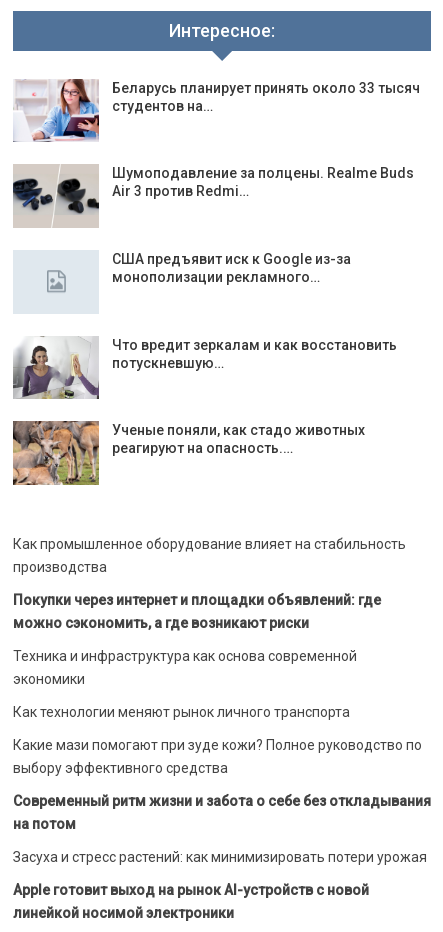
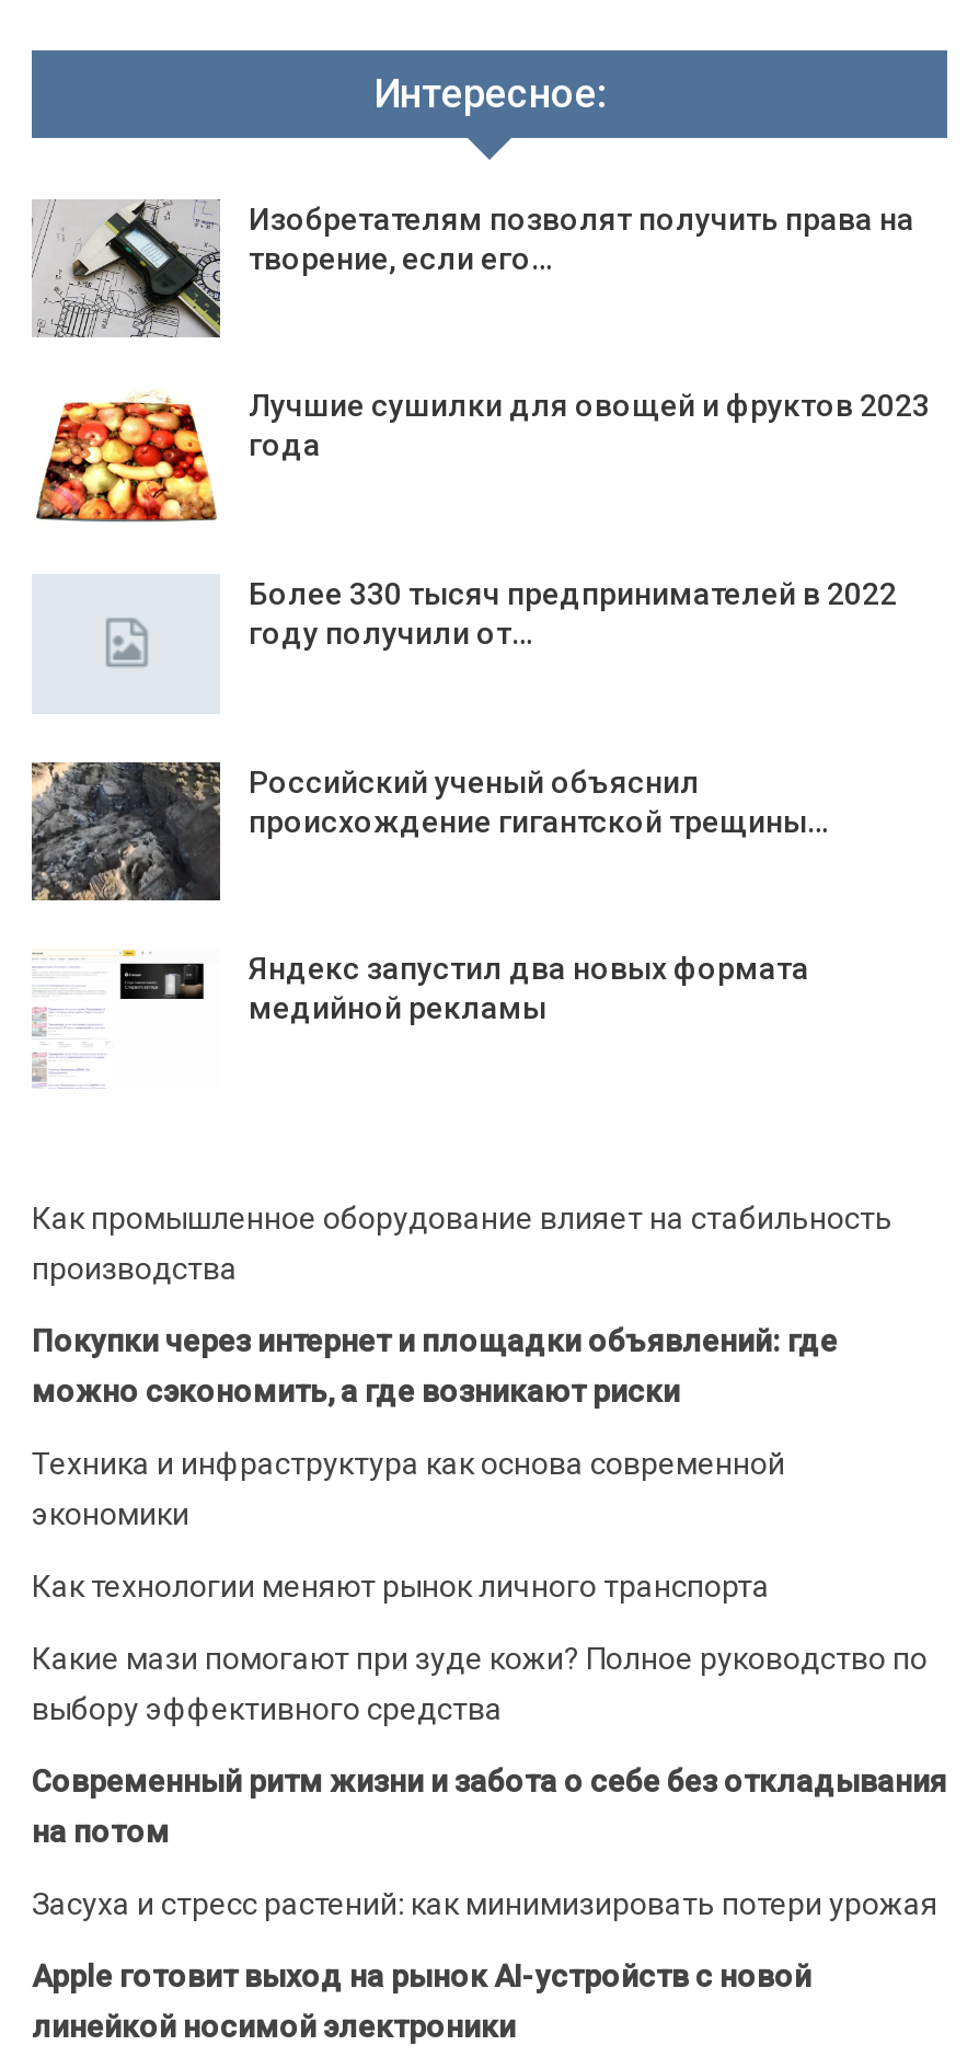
- [image]
- Беларусь планирует принять около 33 тысяч
- студентов на…
+ [image]
+ Изобретателям позволят получить права на
+ творение, если его…

- [image]
- Шумоподавление за полцены. Realme Buds
- Air 3 против Redmi…
+ [image]
+ Лучшие сушилки для овощей и фруктов 2023
+ года

- США предъявит иск к Google из-за
- монополизации рекламного…
+ Более 330 тысяч предпринимателей в 2022
+ году получили от…

- [image]
- Что вредит зеркалам и как восстановить
- потускневшую…
+ [image]
+ Российский ученый объяснил
+ происхождение гигантской трещины…

- [image]
- Ученые поняли, как стадо животных
- реагируют на опасность.…
+ [image]
+ Яндекс запустил два новых формата
+ медийной рекламы
